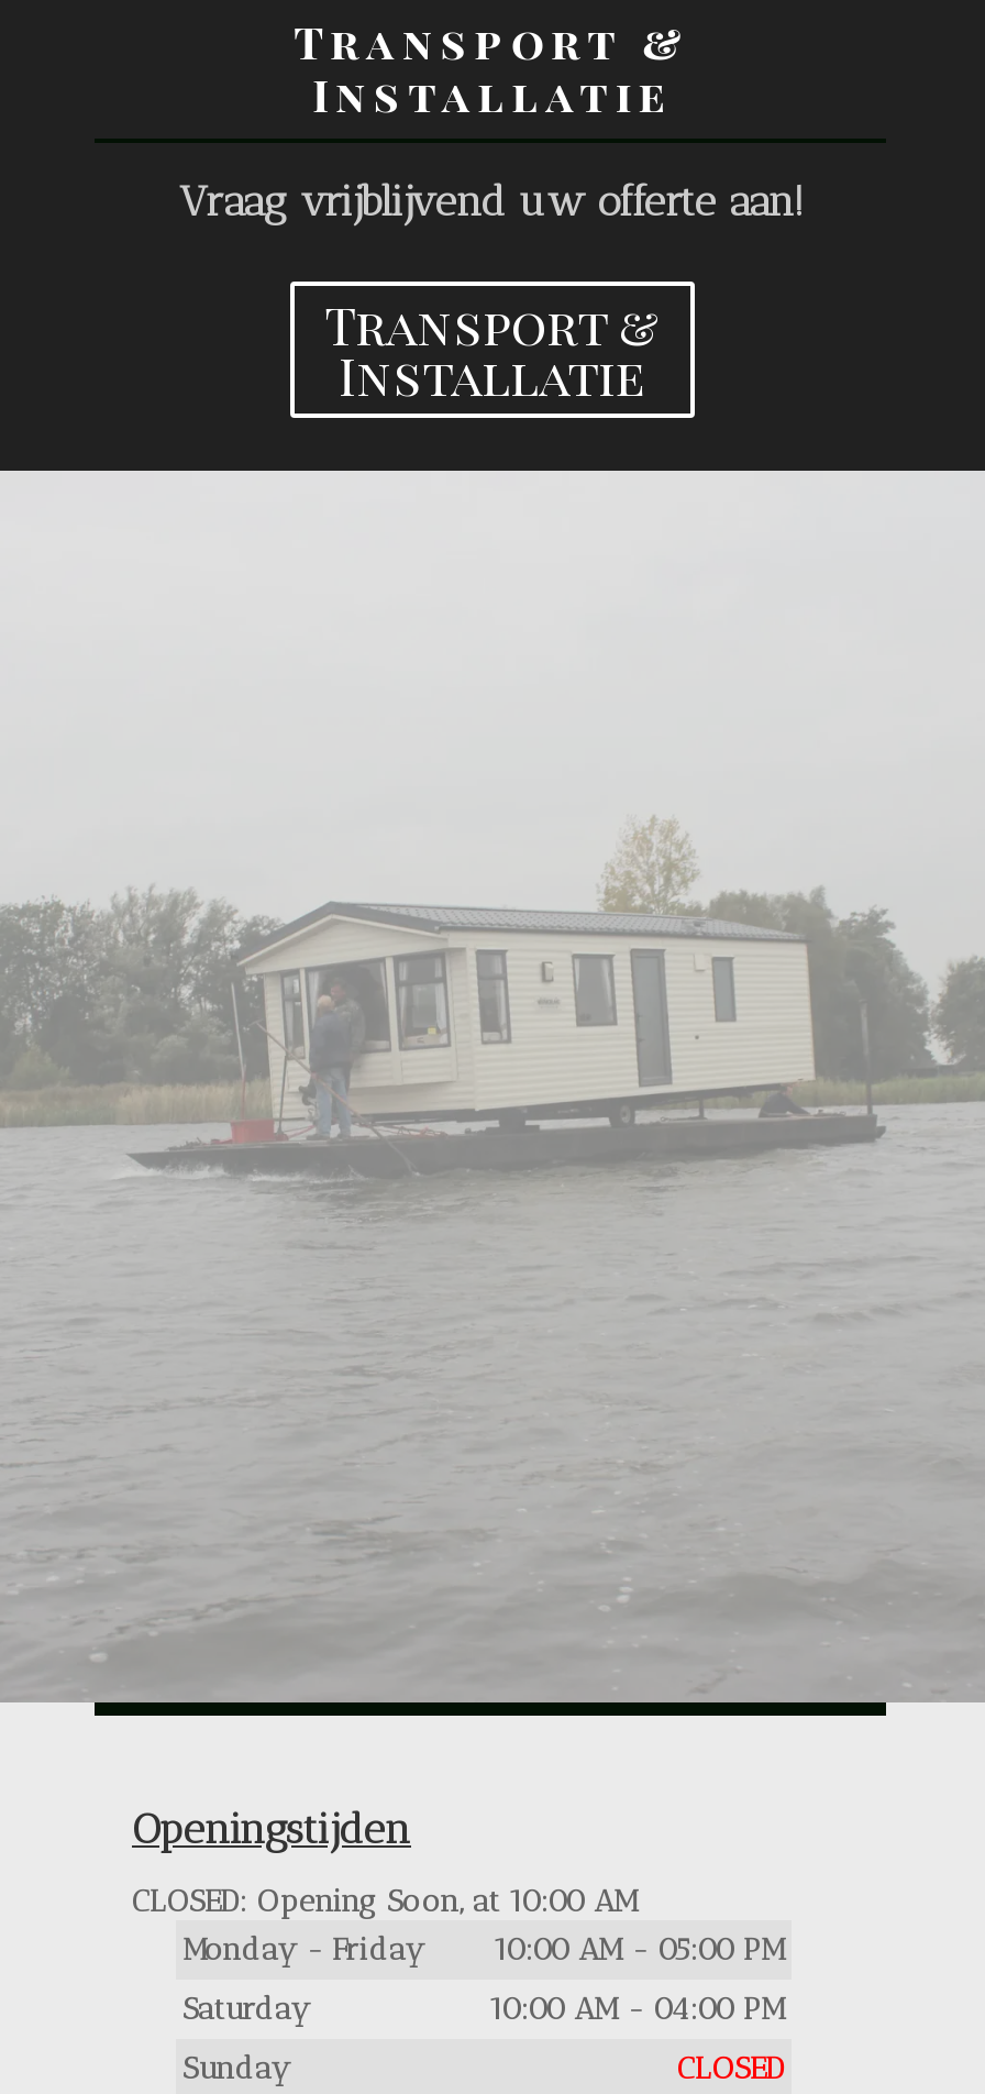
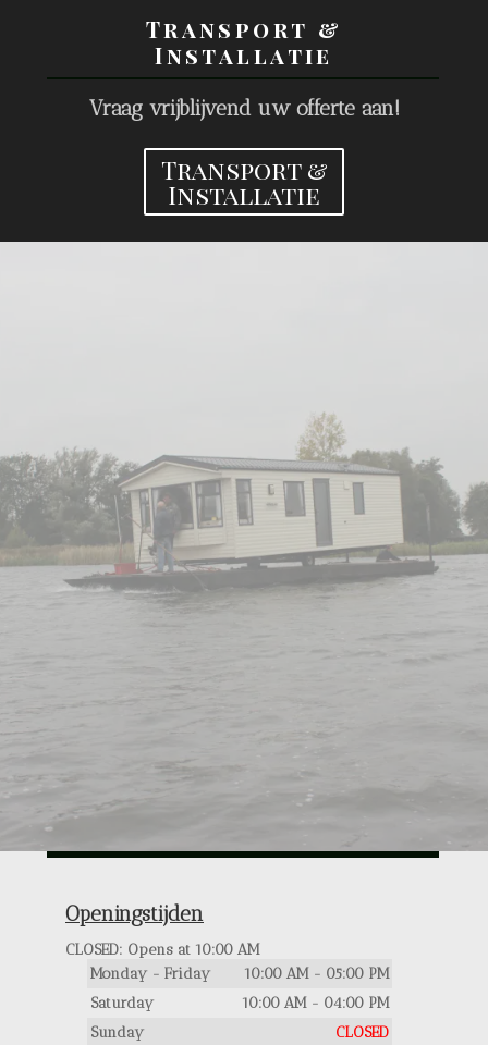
- CLOSED: Opening Soon, at 10:00 AM
+ CLOSED: Opens at 10:00 AM
